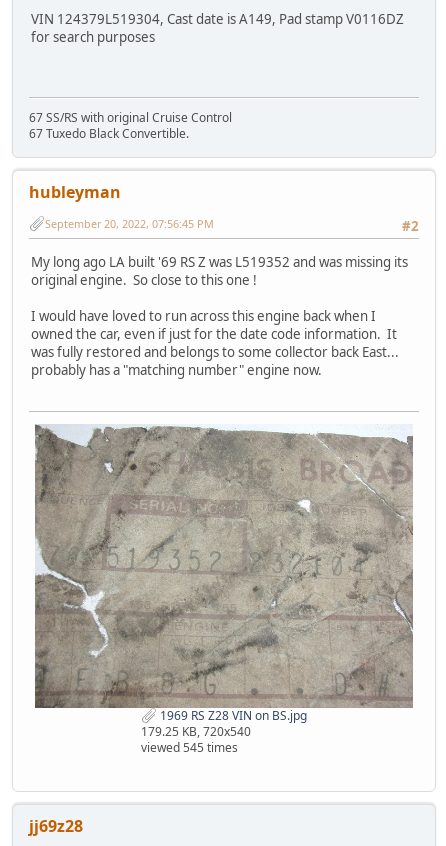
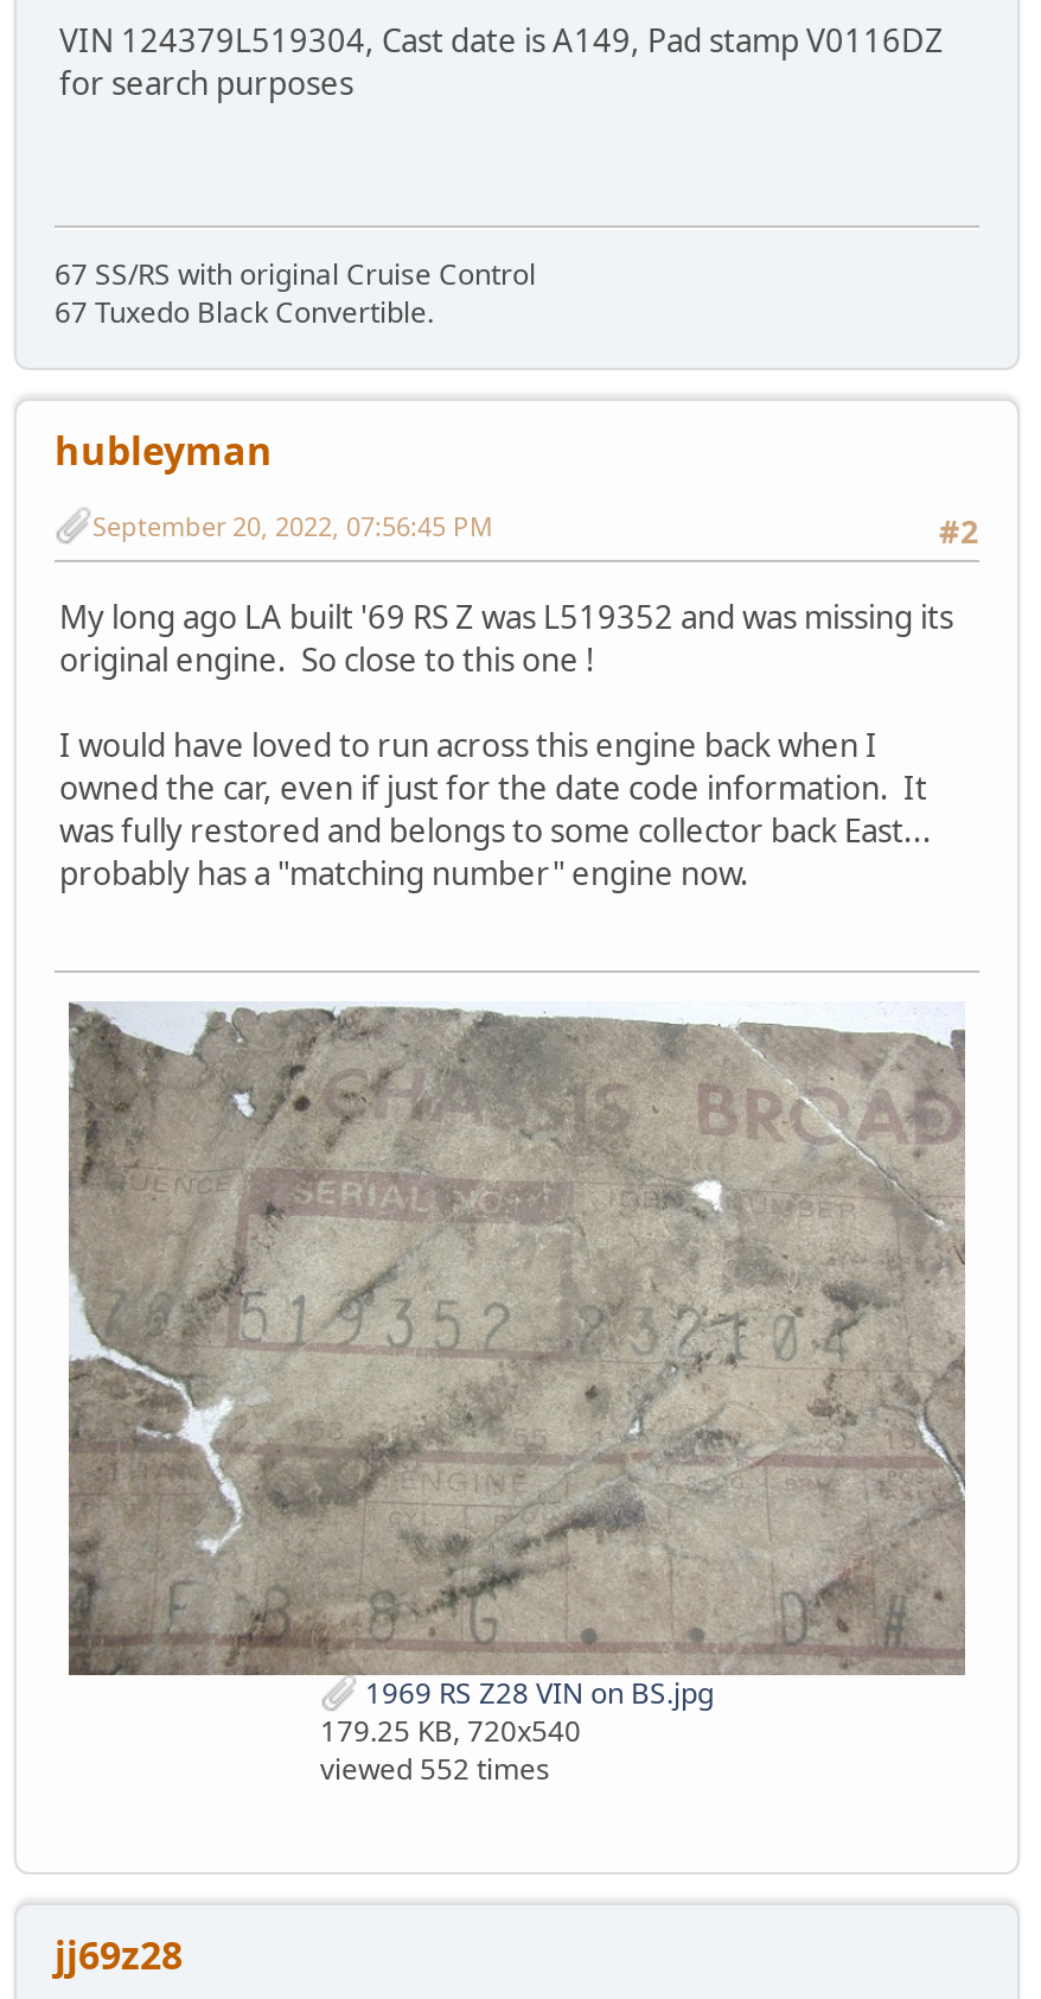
- viewed 545 times
+ viewed 552 times
